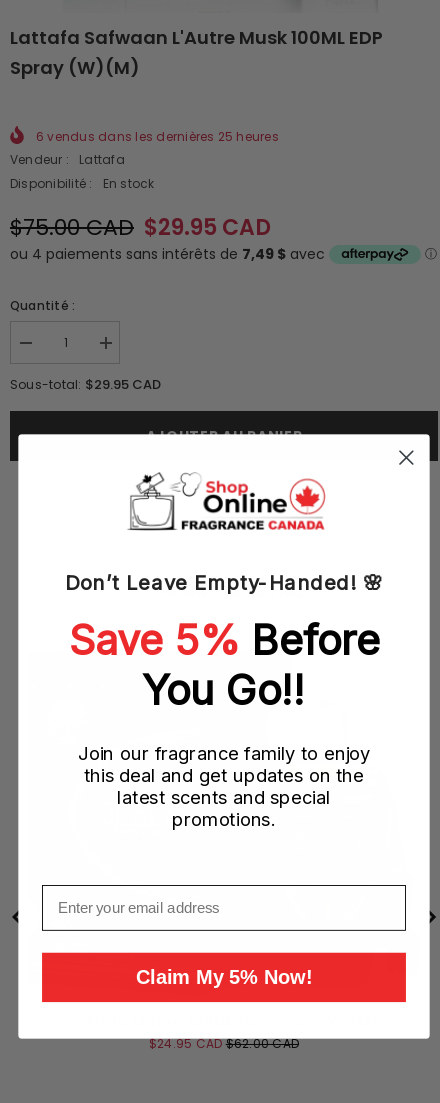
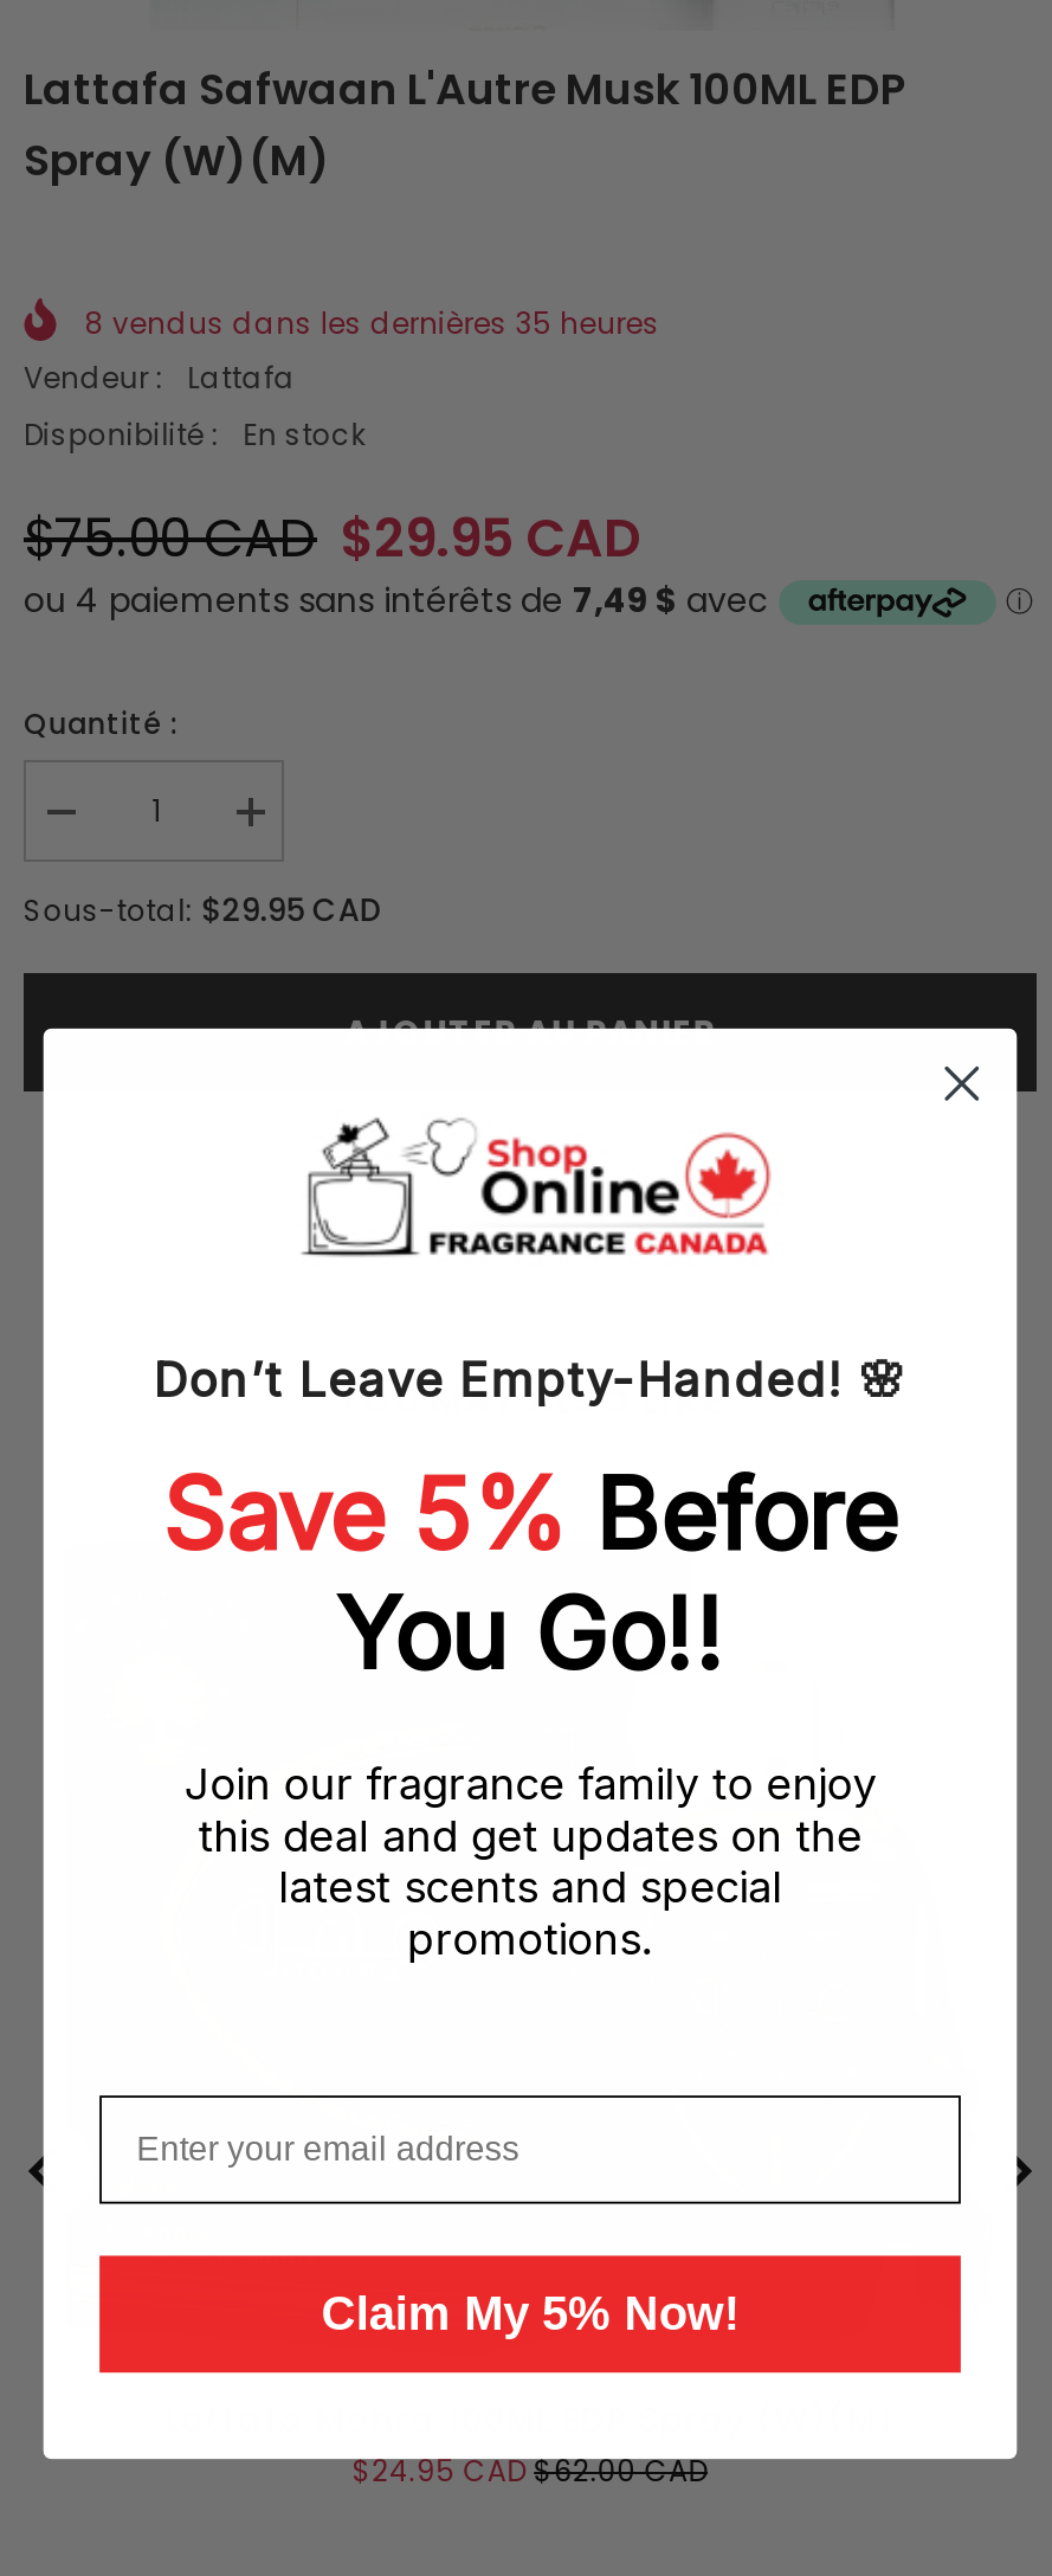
- 6 vendus dans les dernières 25 heures
+ 8 vendus dans les dernières 35 heures
